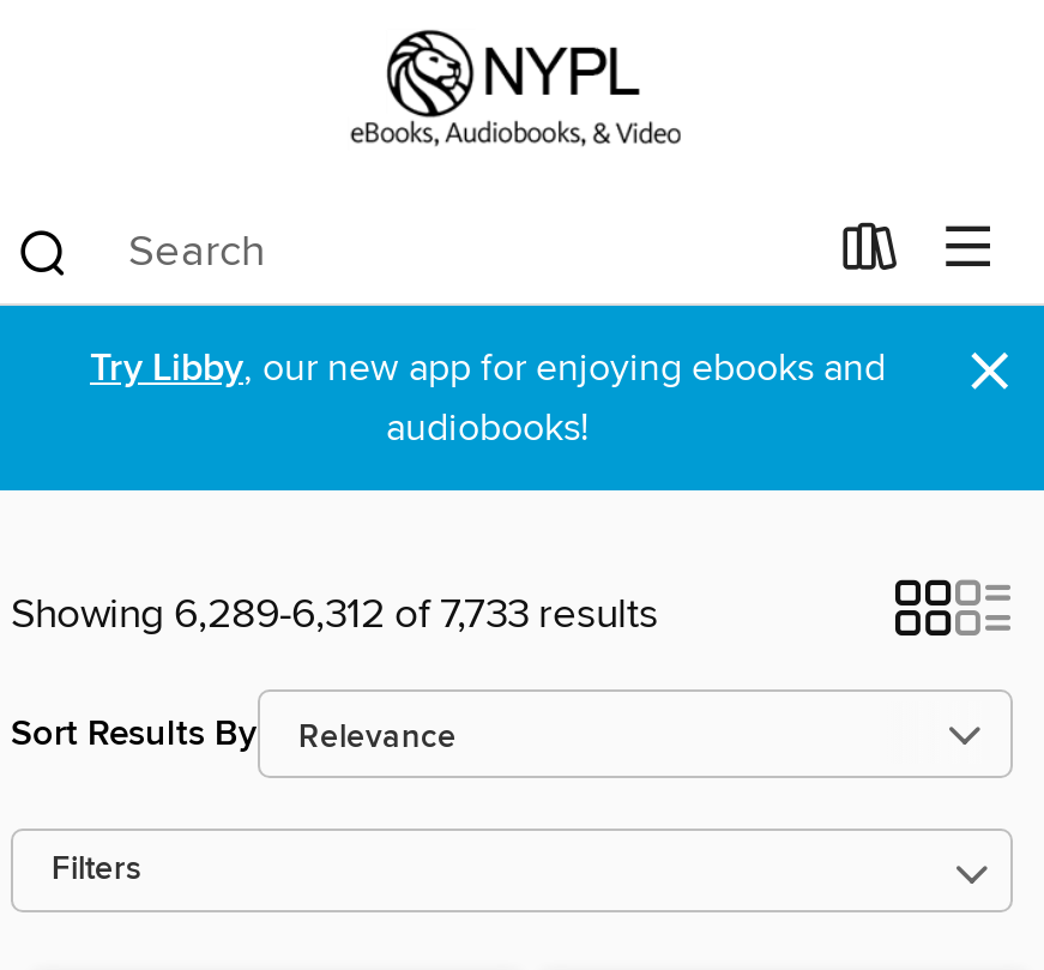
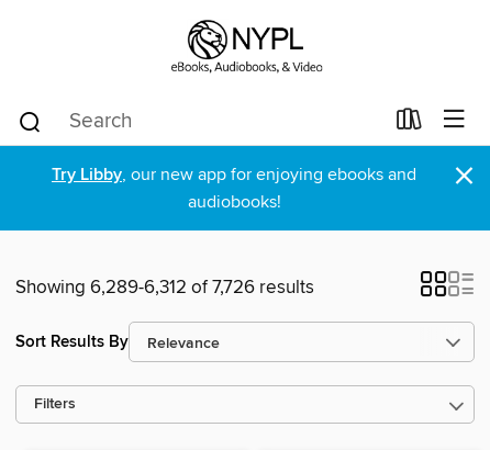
- Showing 6,289-6,312 of 7,733 results
+ Showing 6,289-6,312 of 7,726 results
